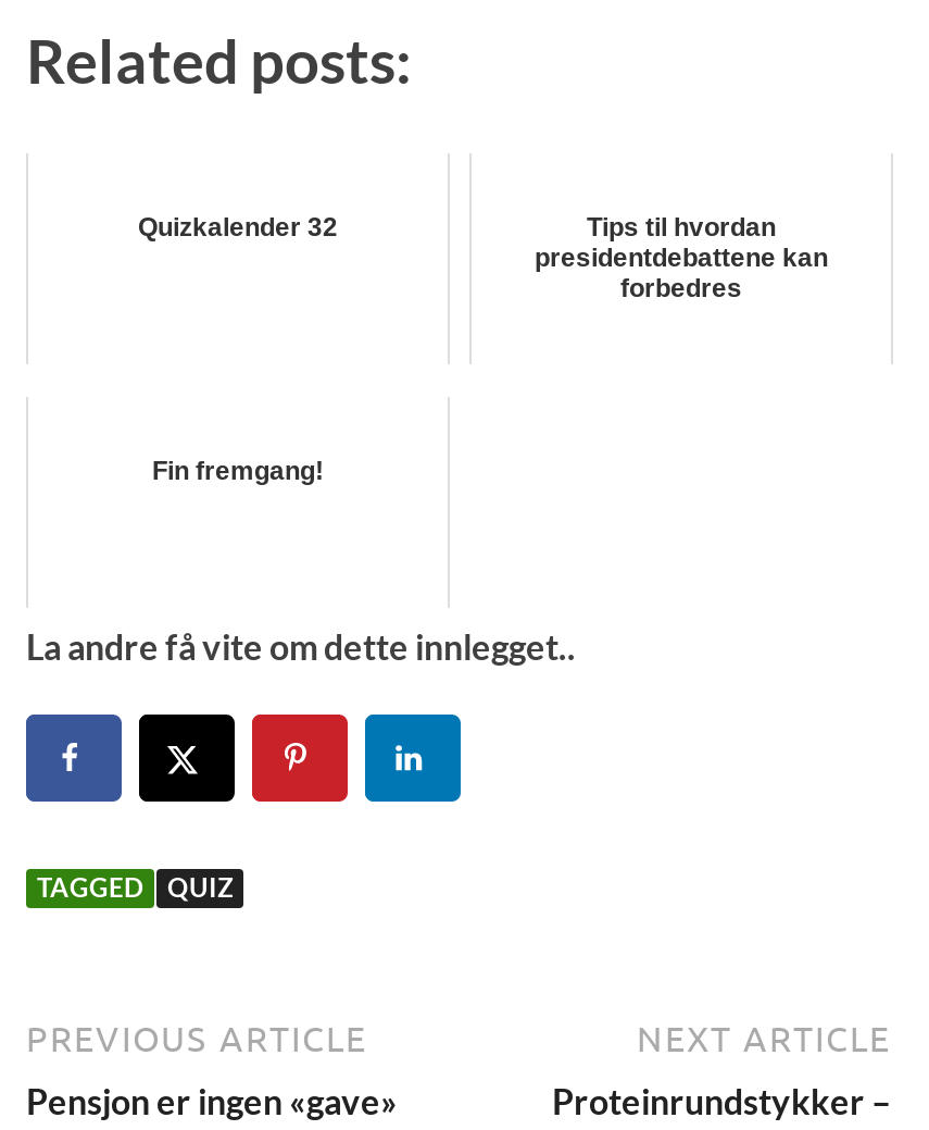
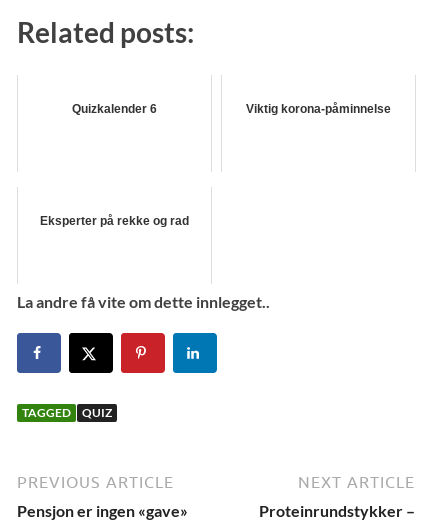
- Quizkalender 32
- Tips til hvordan
- presidentdebattene kan
- forbedres
+ Quizkalender 6
+ Viktig korona-påminnelse

- Fin fremgang!
+ Eksperter på rekke og rad
